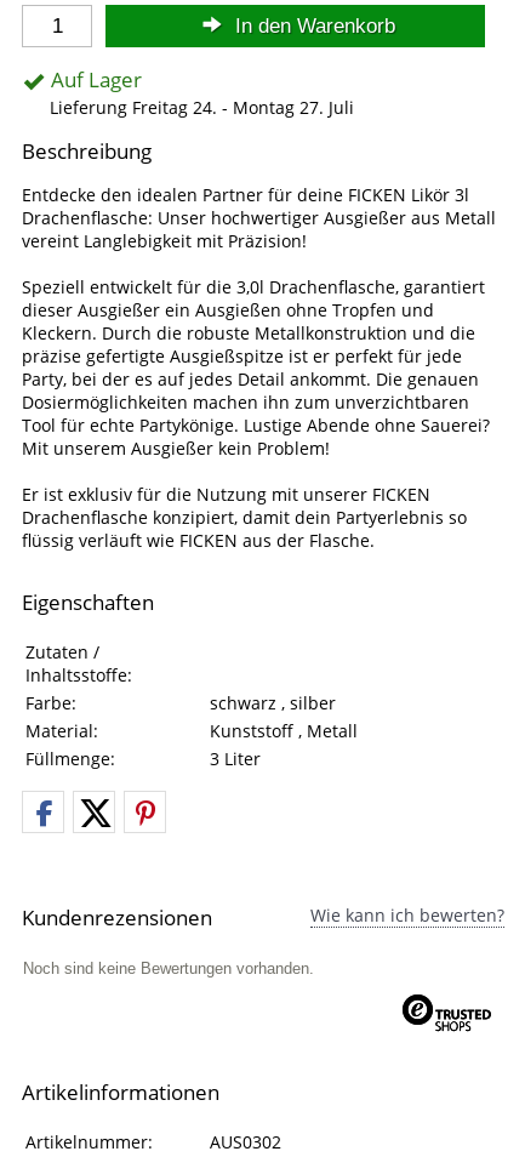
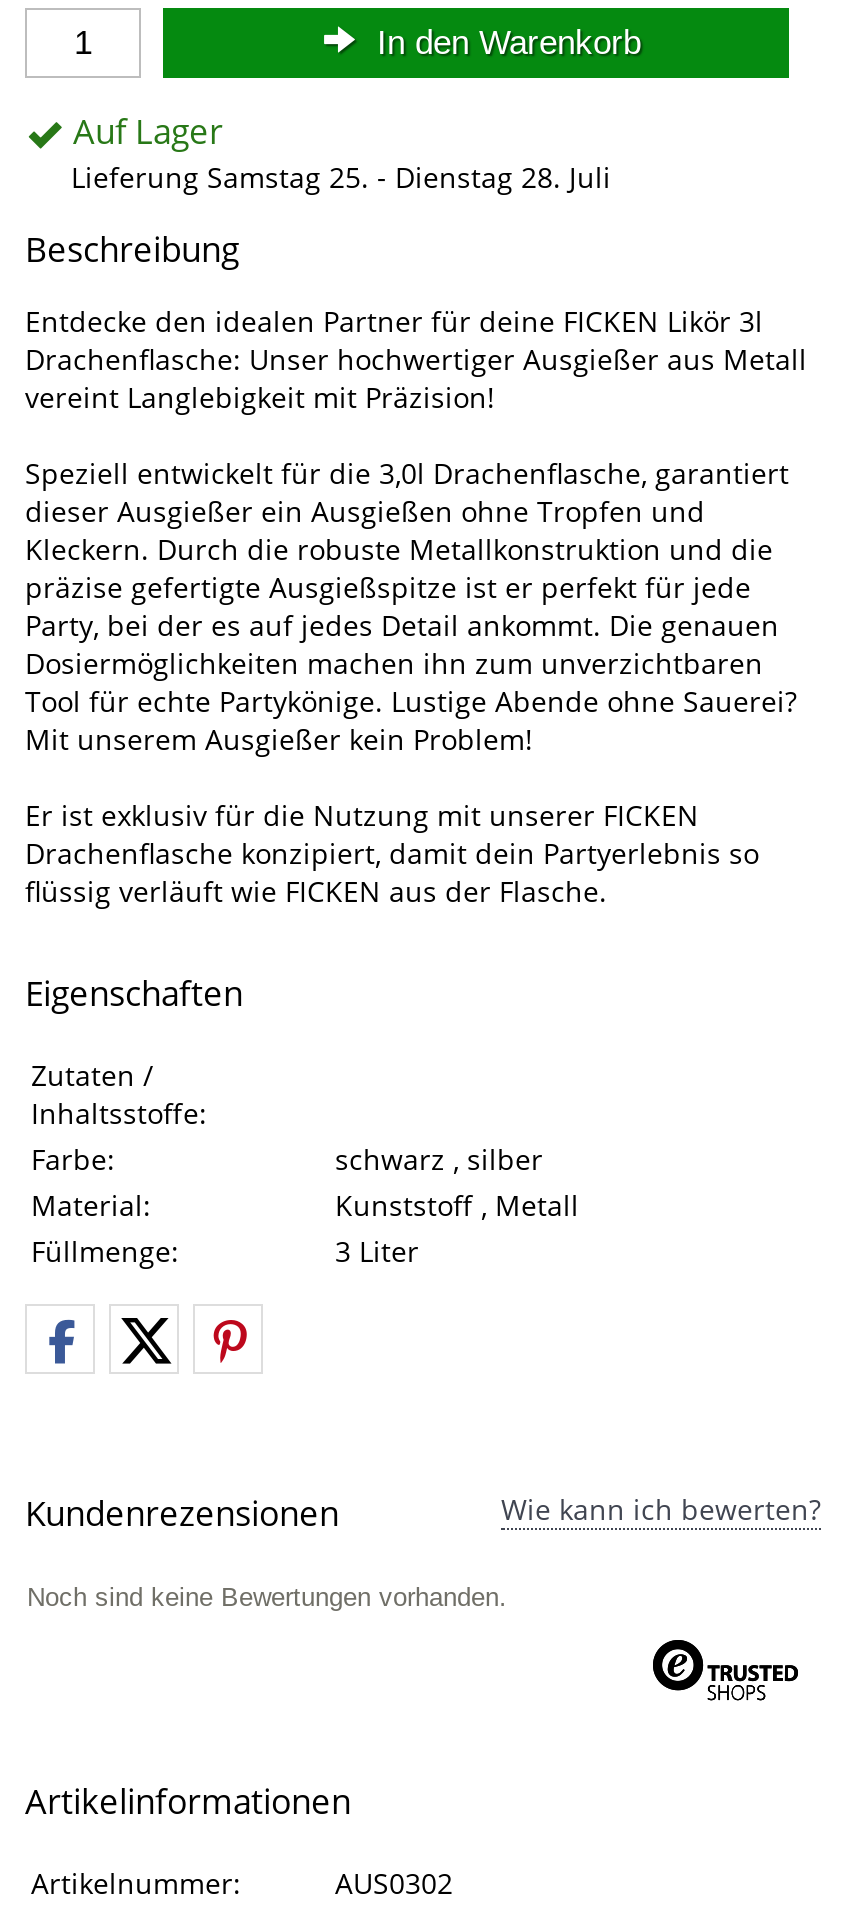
- Lieferung Freitag 24. - Montag 27. Juli
+ Lieferung Samstag 25. - Dienstag 28. Juli
